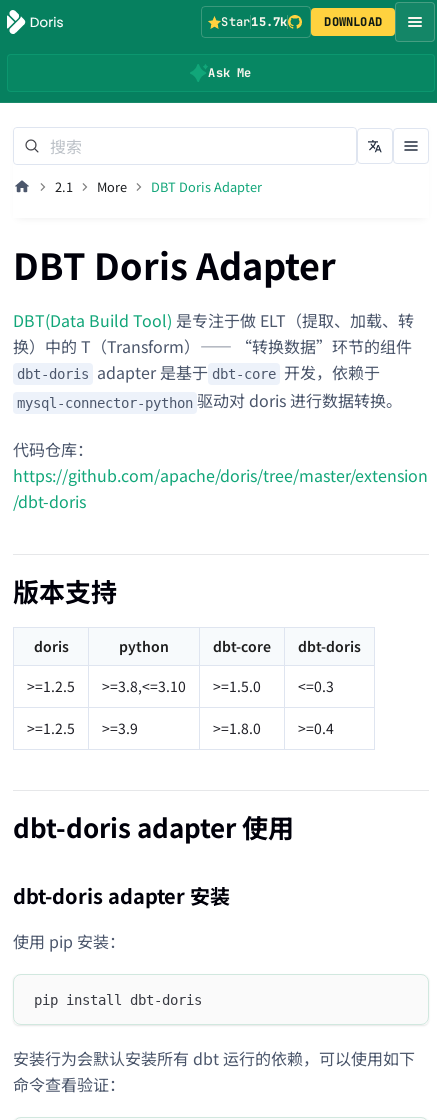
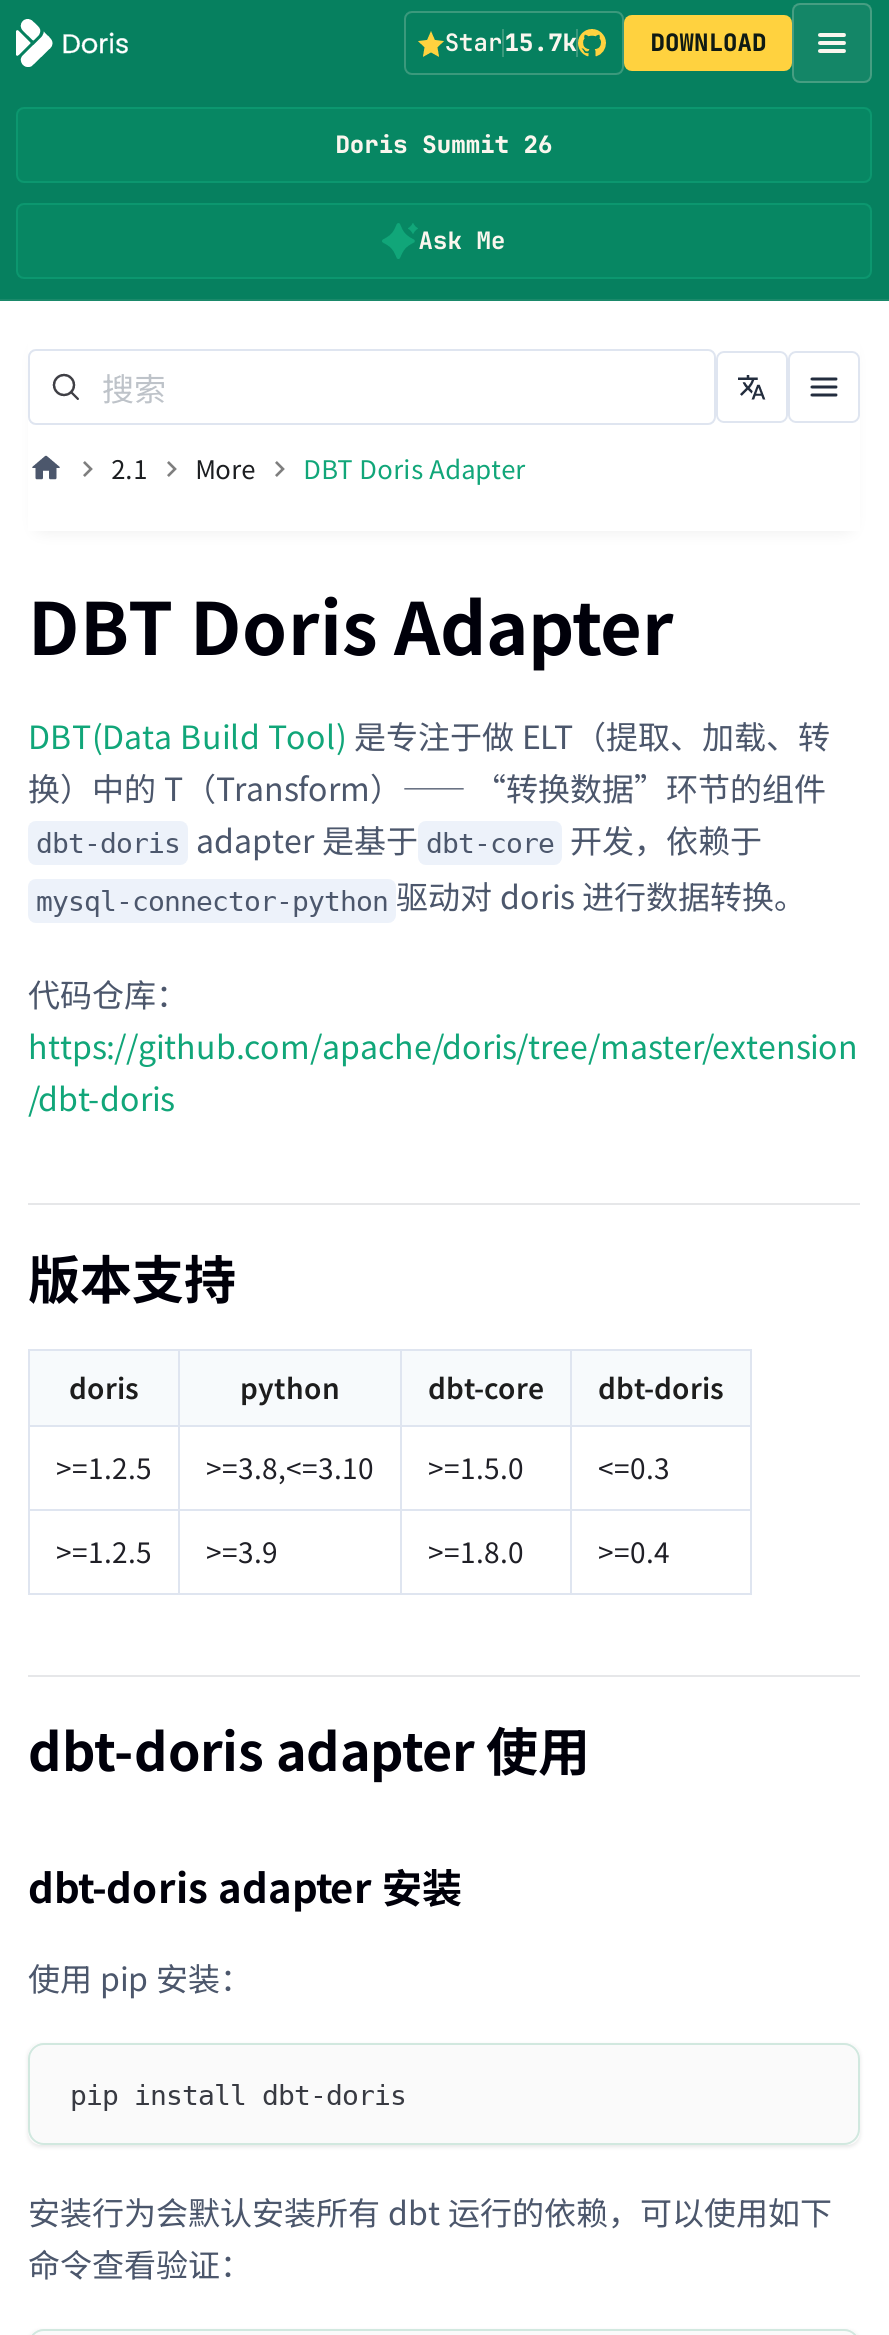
+ Doris Summit 26
